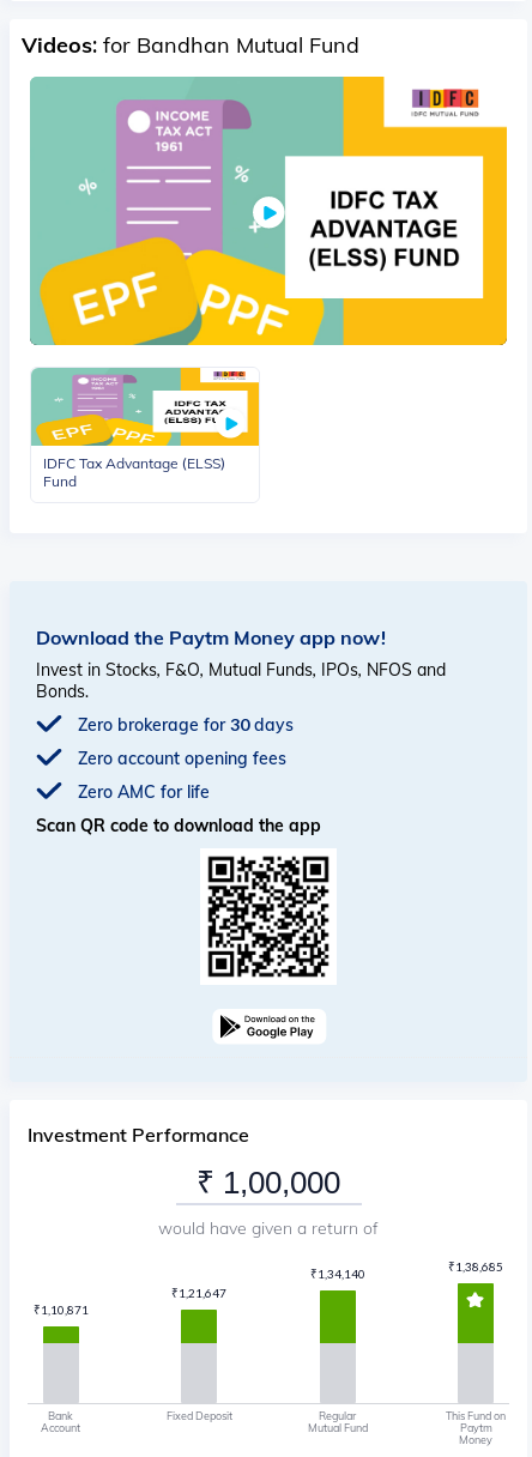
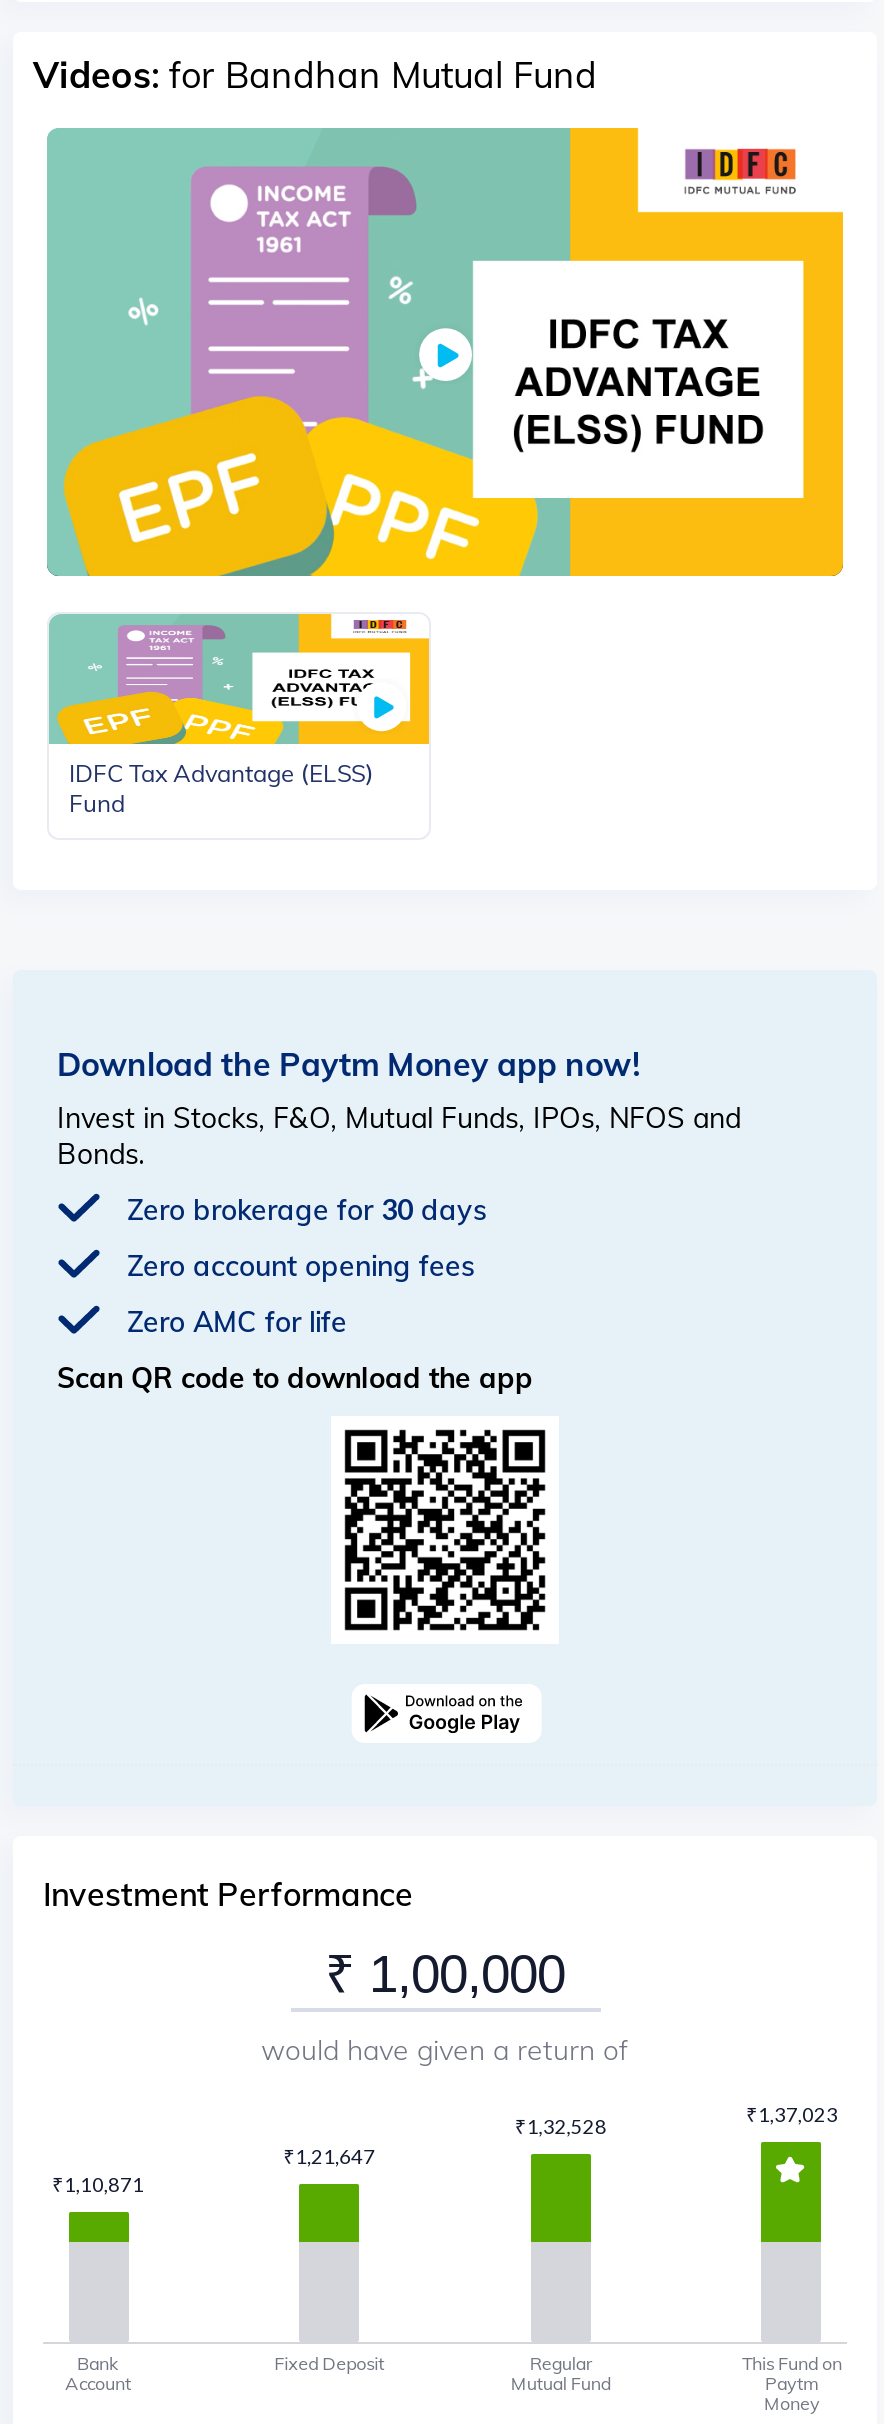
- ₹1,34,140
+ ₹1,32,528

- ₹1,38,685
+ ₹1,37,023
